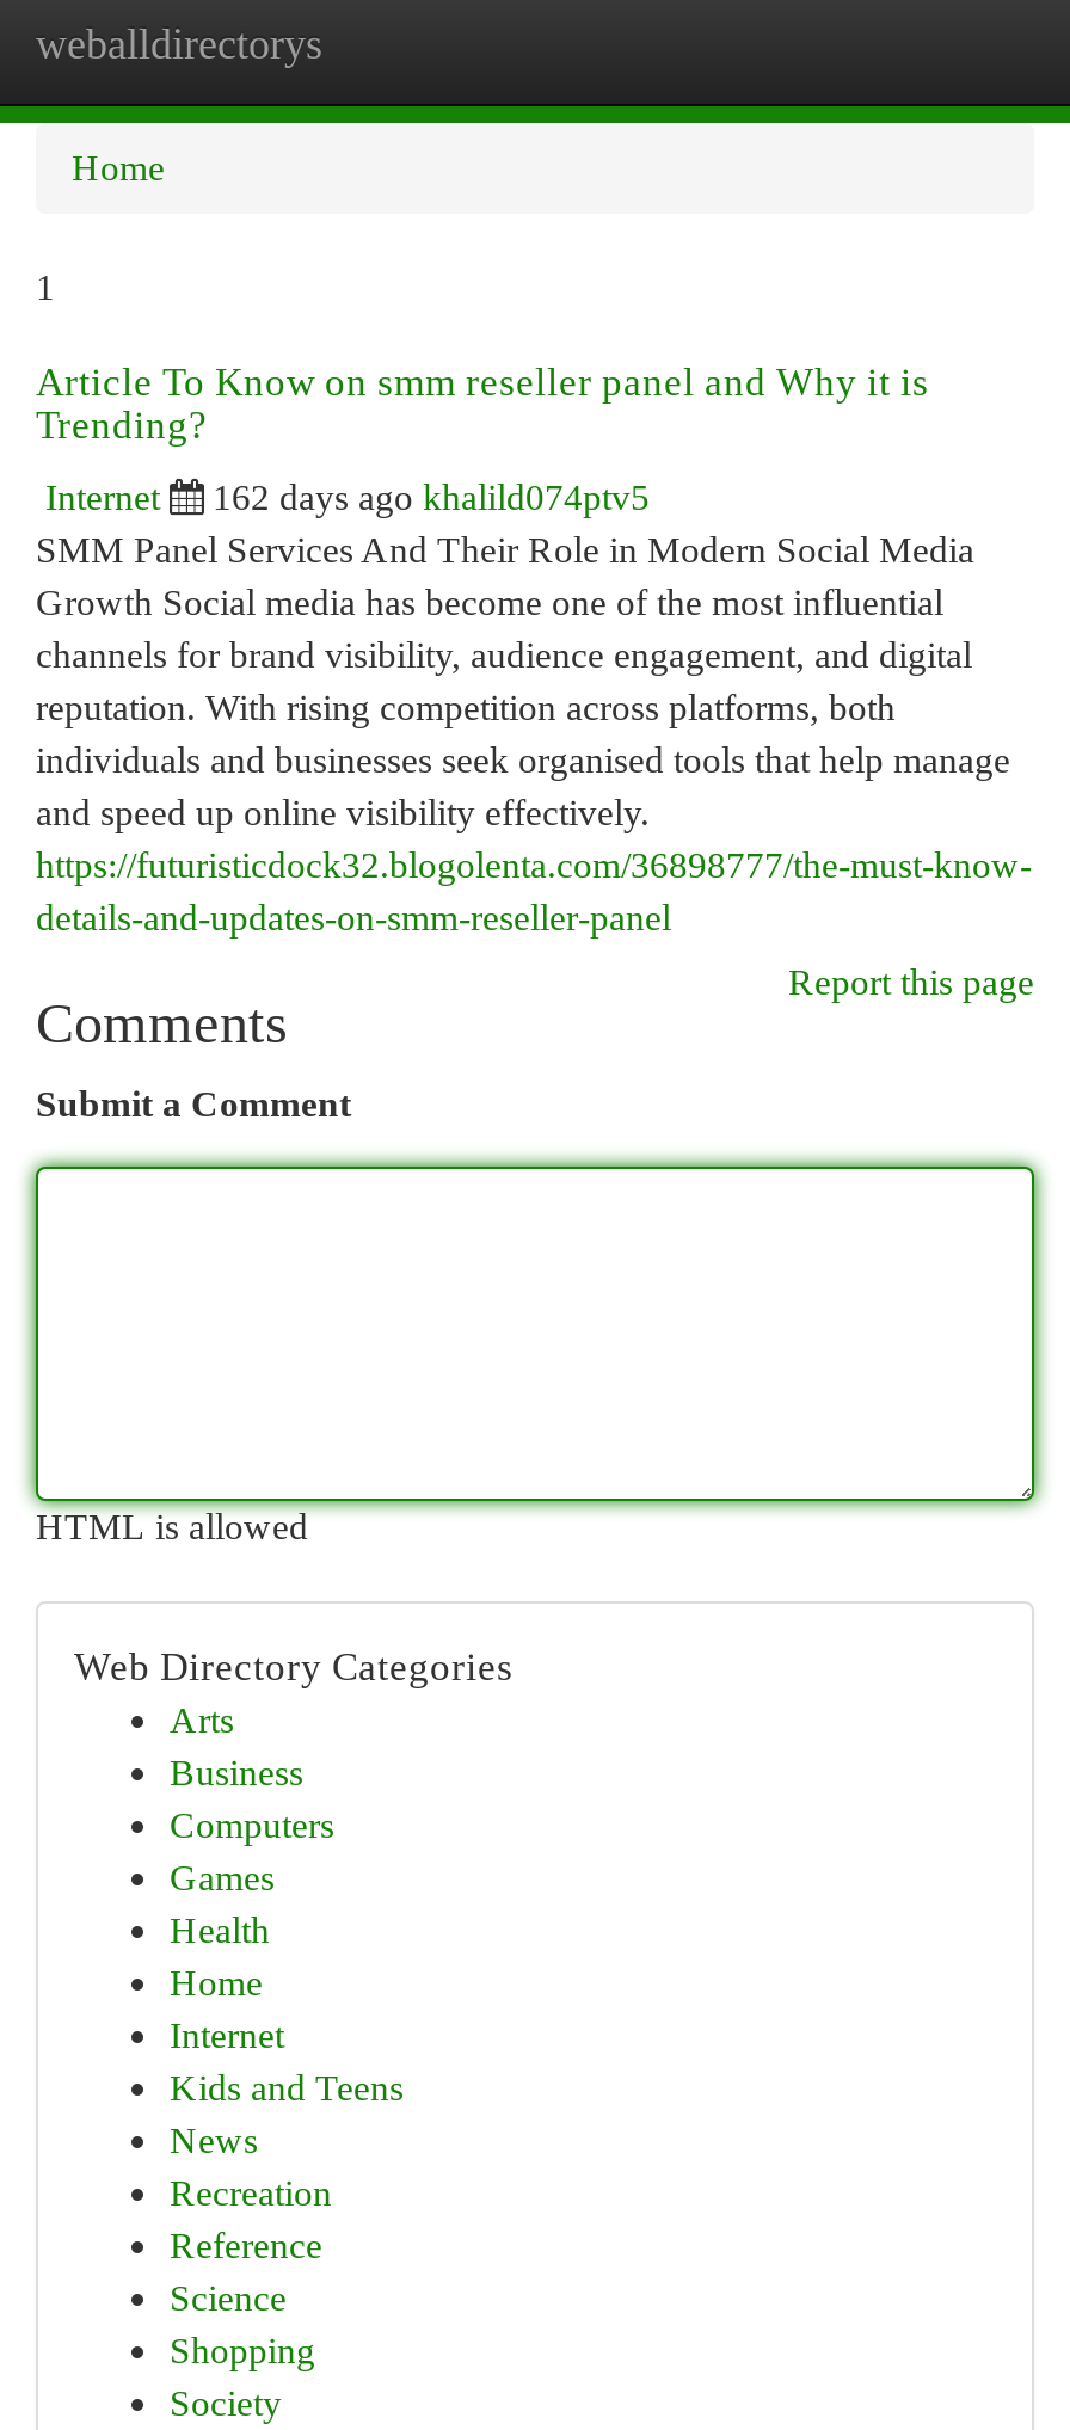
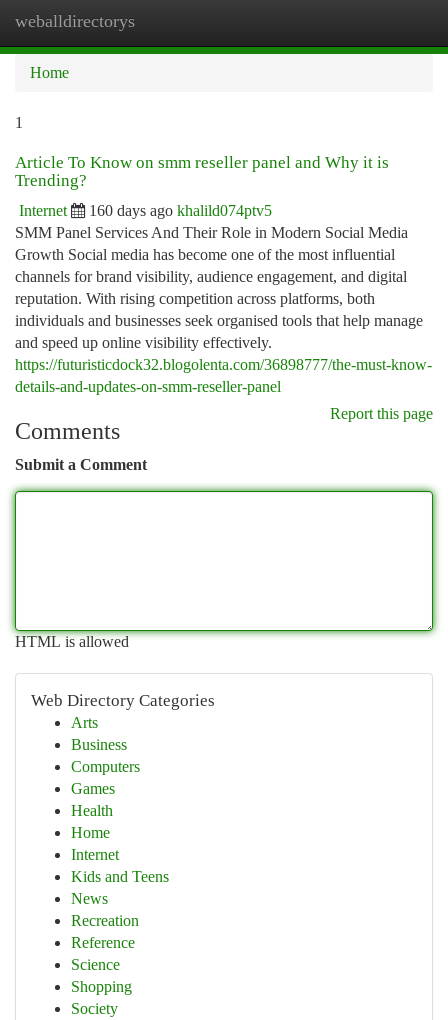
- 162 days ago khalild074ptv5
+ 160 days ago khalild074ptv5
